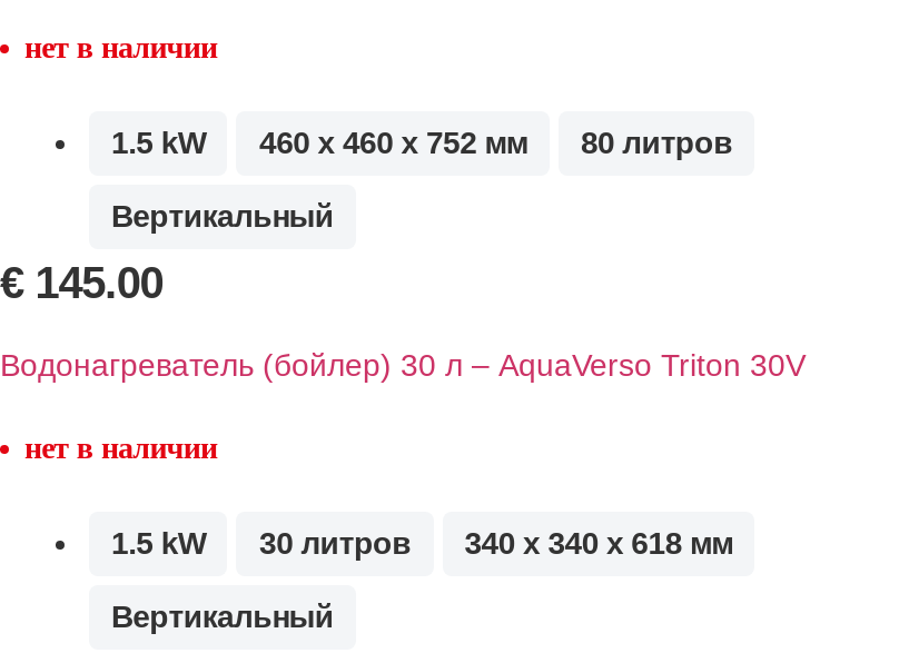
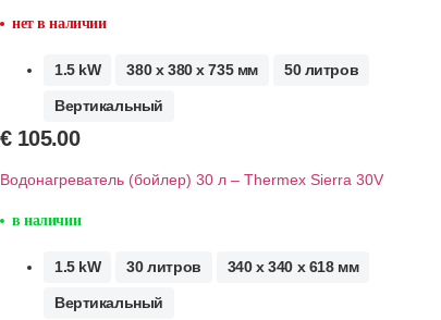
- 460 x 460 x 752 мм
+ 380 x 380 x 735 мм

- 80 литров
+ 50 литров

- €145.00
+ €105.00

- Водонагреватель (бойлер) 30 л – AquaVerso Triton 30V
+ Водонагреватель (бойлер) 30 л – Thermex Sierra 30V

- нет в наличии
+ в наличии
